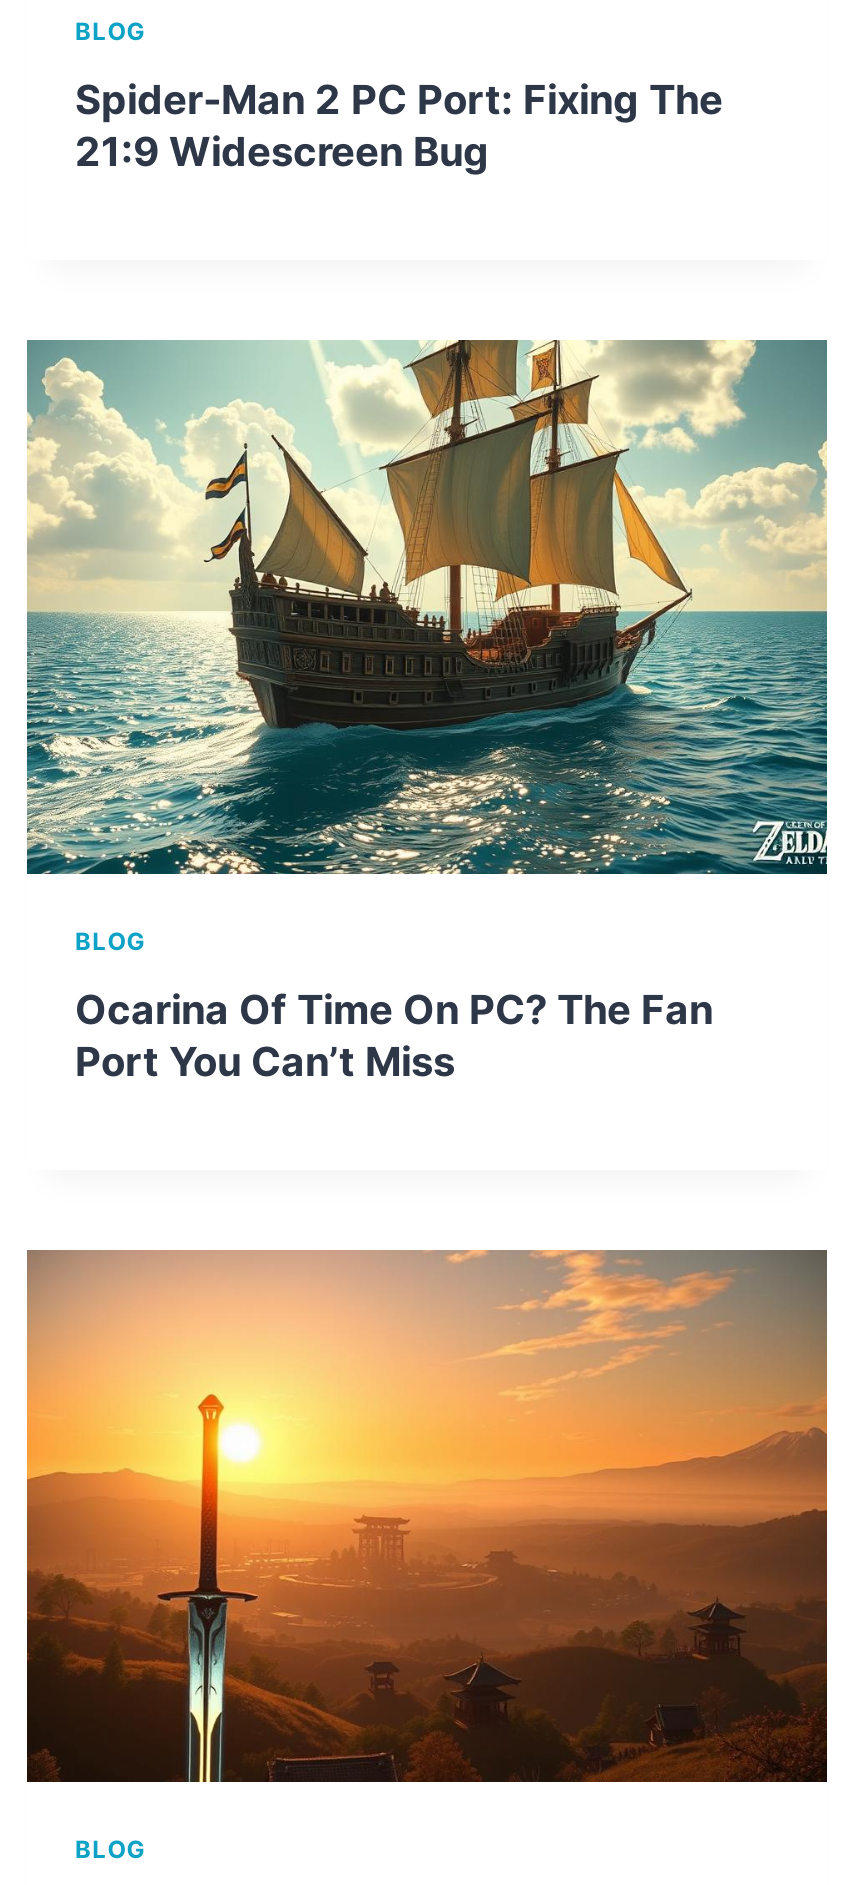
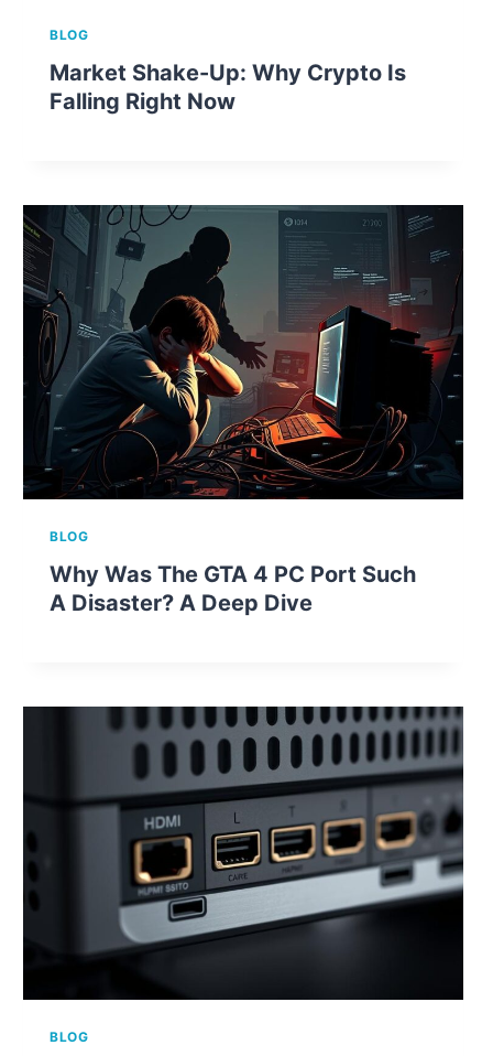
- Spider-Man 2 PC Port: Fixing The
- 21:9 Widescreen Bug
+ Market Shake-Up: Why Crypto Is
+ Falling Right Now

- [image]
+ [image]

- Ocarina Of Time On PC? The Fan
- Port You Can’t Miss
+ Why Was The GTA 4 PC Port Such
+ A Disaster? A Deep Dive

- [image]
+ [image]
